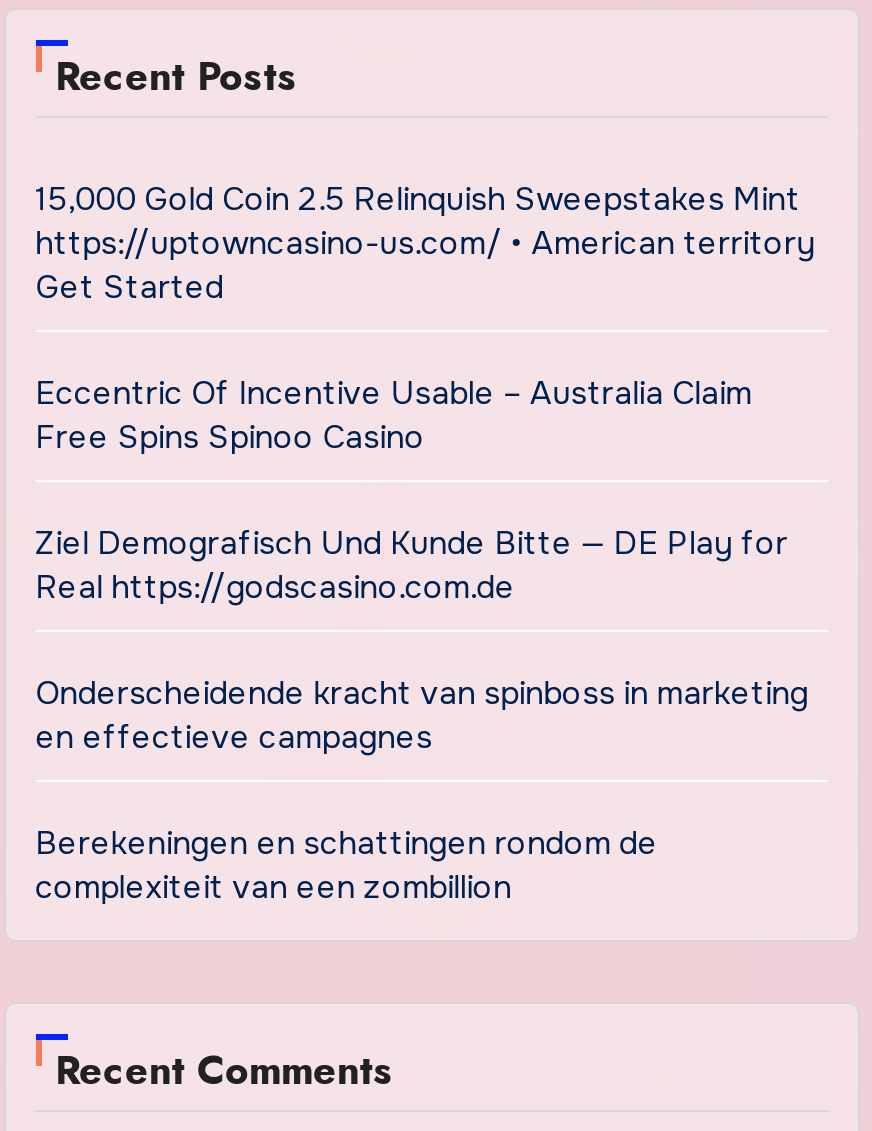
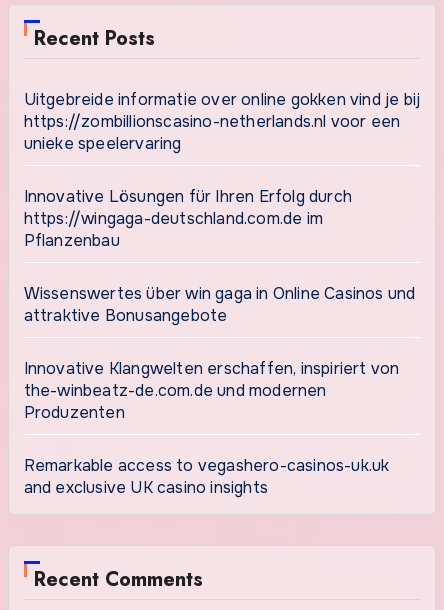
- 15,000 Gold Coin 2.5 Relinquish Sweepstakes Mint
- https://uptowncasino-us.com/ • American territory
- Get Started
+ Uitgebreide informatie over online gokken vind je bij
+ https://zombillionscasino-netherlands.nl voor een
+ unieke speelervaring

- Eccentric Of Incentive Usable – Australia Claim
- Free Spins Spinoo Casino
+ Innovative Lösungen für Ihren Erfolg durch
+ https://wingaga-deutschland.com.de im
+ Pflanzenbau

- Ziel Demografisch Und Kunde Bitte — DE Play for
- Real https://godscasino.com.de
+ Wissenswertes über win gaga in Online Casinos und
+ attraktive Bonusangebote

- Onderscheidende kracht van spinboss in marketing
- en effectieve campagnes
+ Innovative Klangwelten erschaffen, inspiriert von
+ the-winbeatz-de.com.de und modernen
+ Produzenten

- Berekeningen en schattingen rondom de
- complexiteit van een zombillion
+ Remarkable access to vegashero-casinos-uk.uk
+ and exclusive UK casino insights
